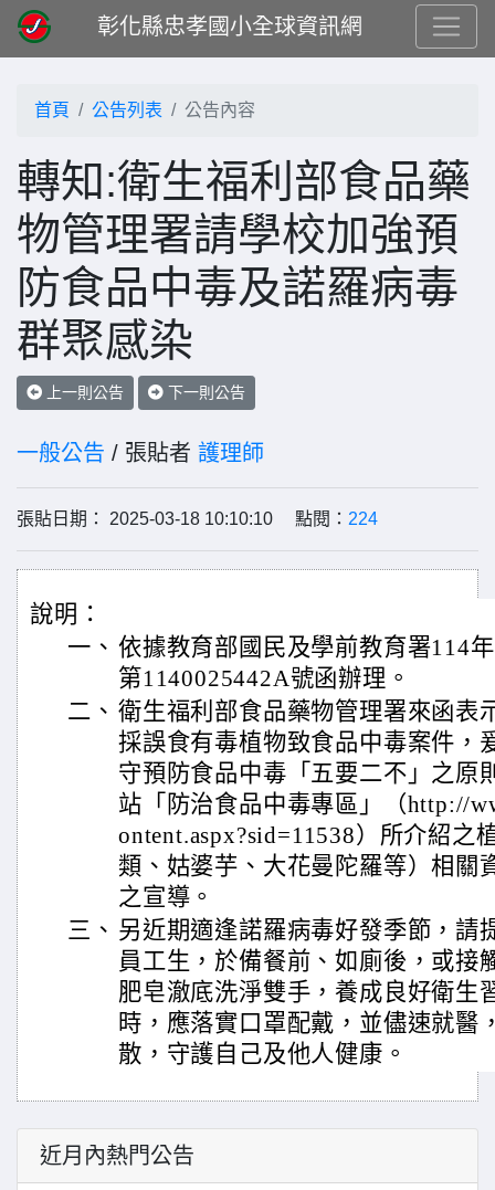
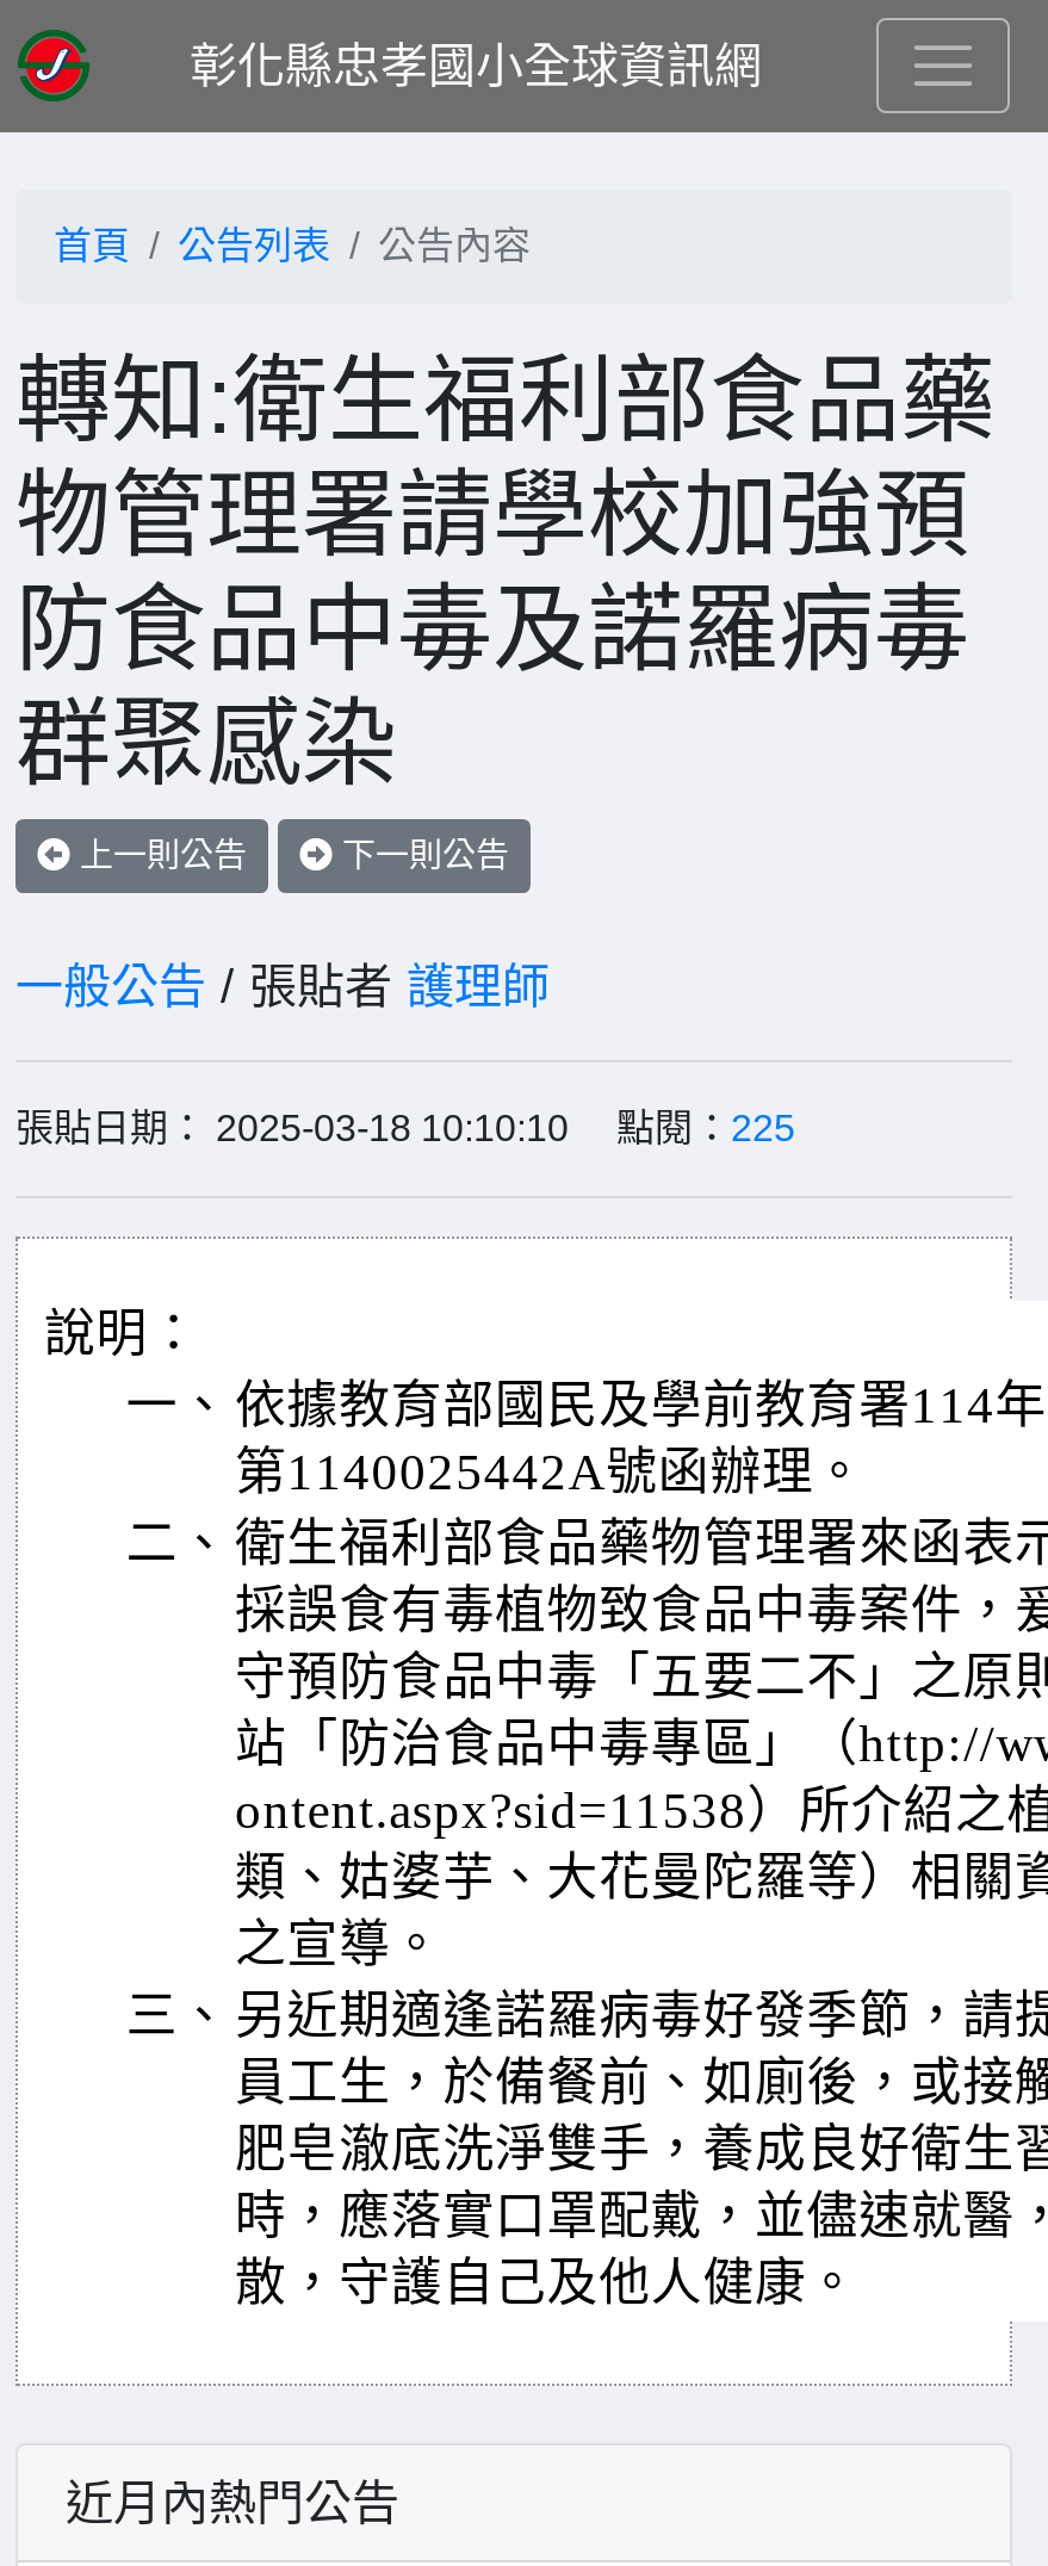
- 張貼日期： 2025-03-18 10:10:10 點閱：224
+ 張貼日期： 2025-03-18 10:10:10 點閱：225
